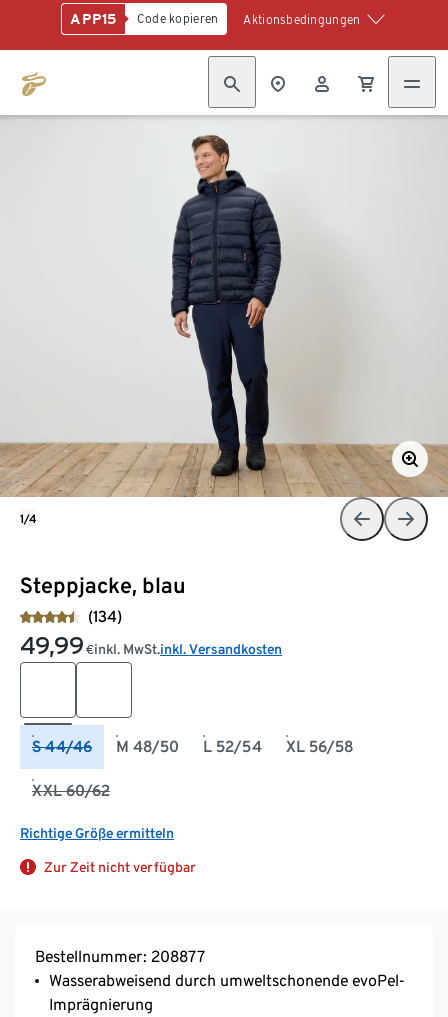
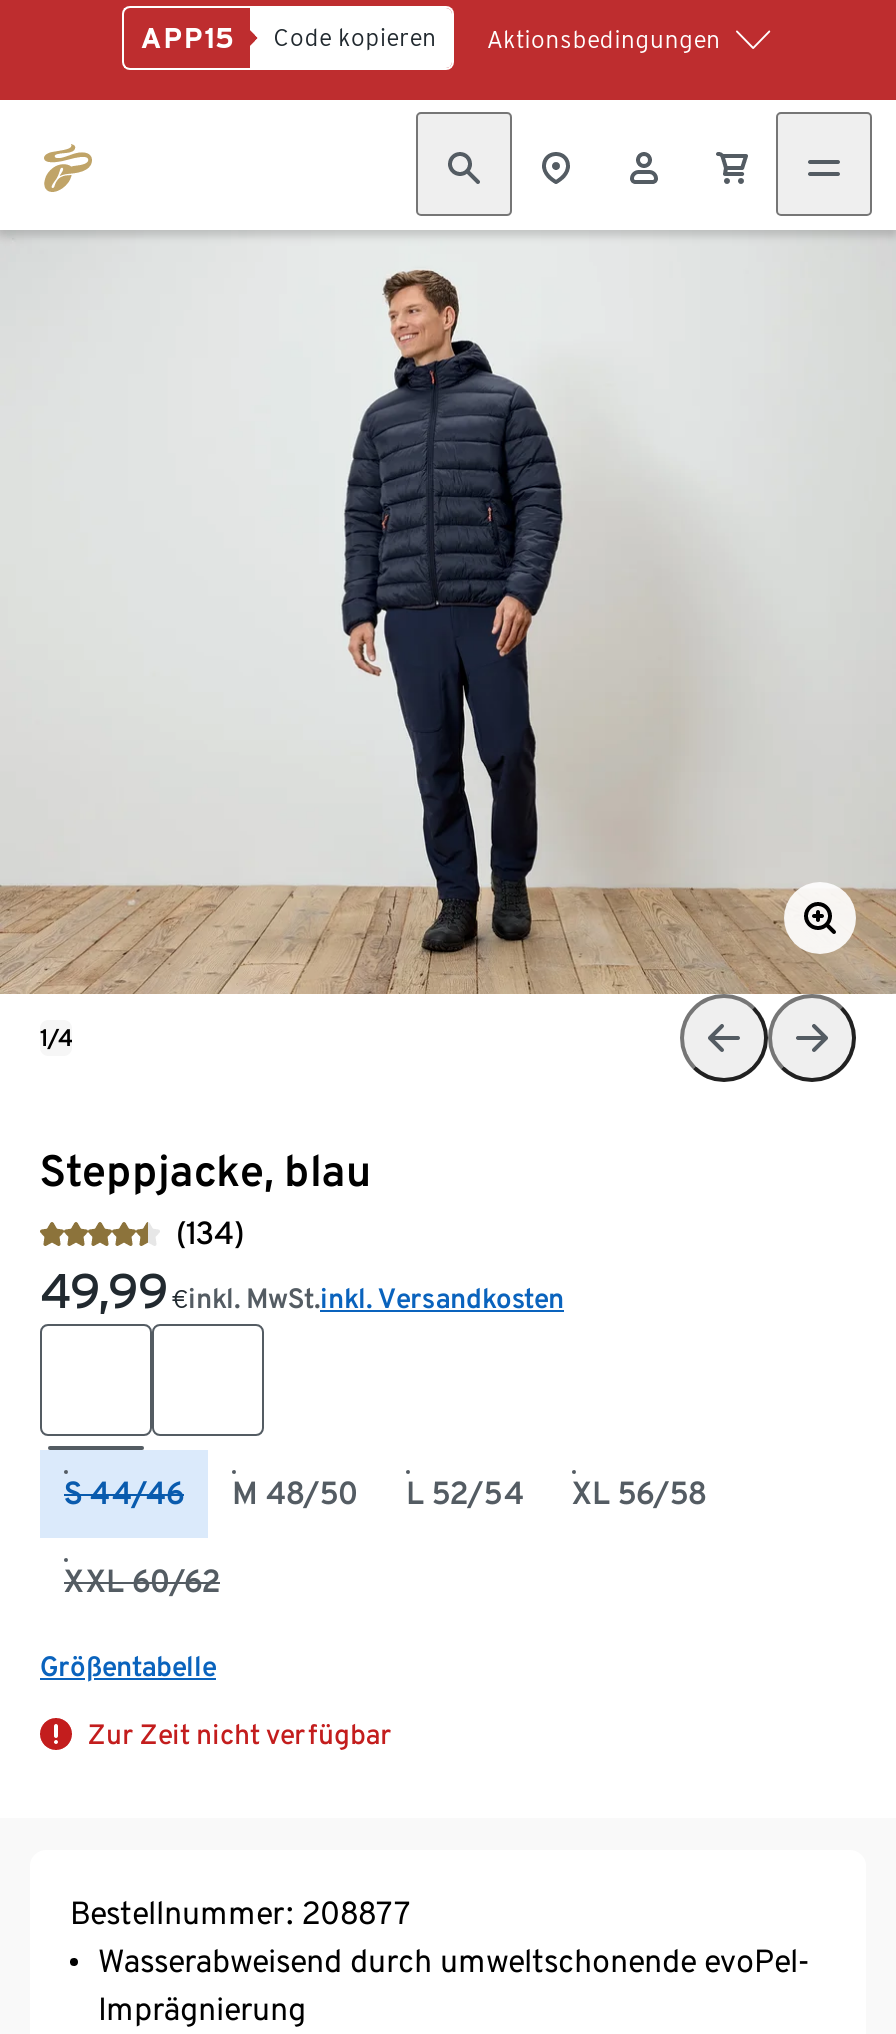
- Richtige Größe ermitteln
+ Größentabelle
